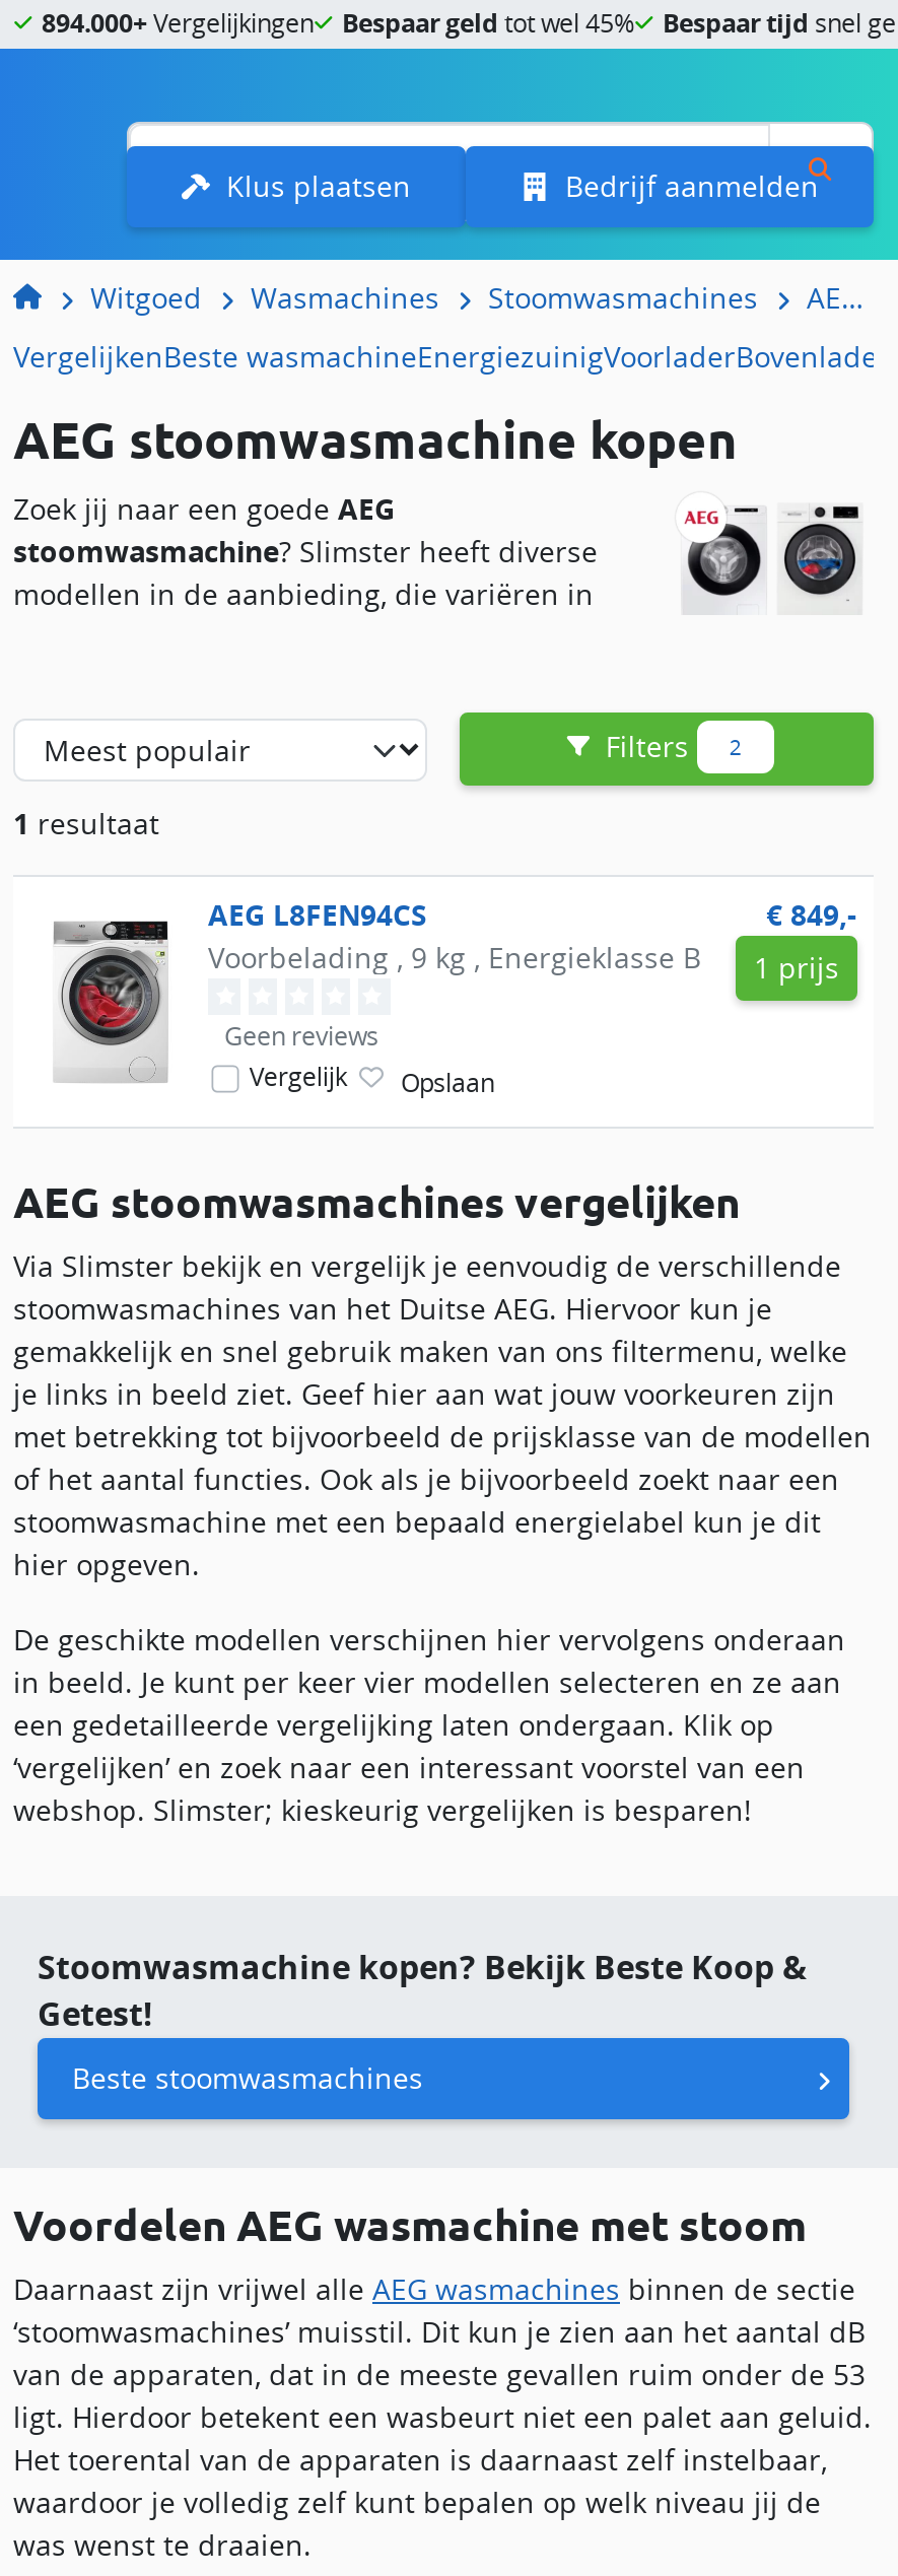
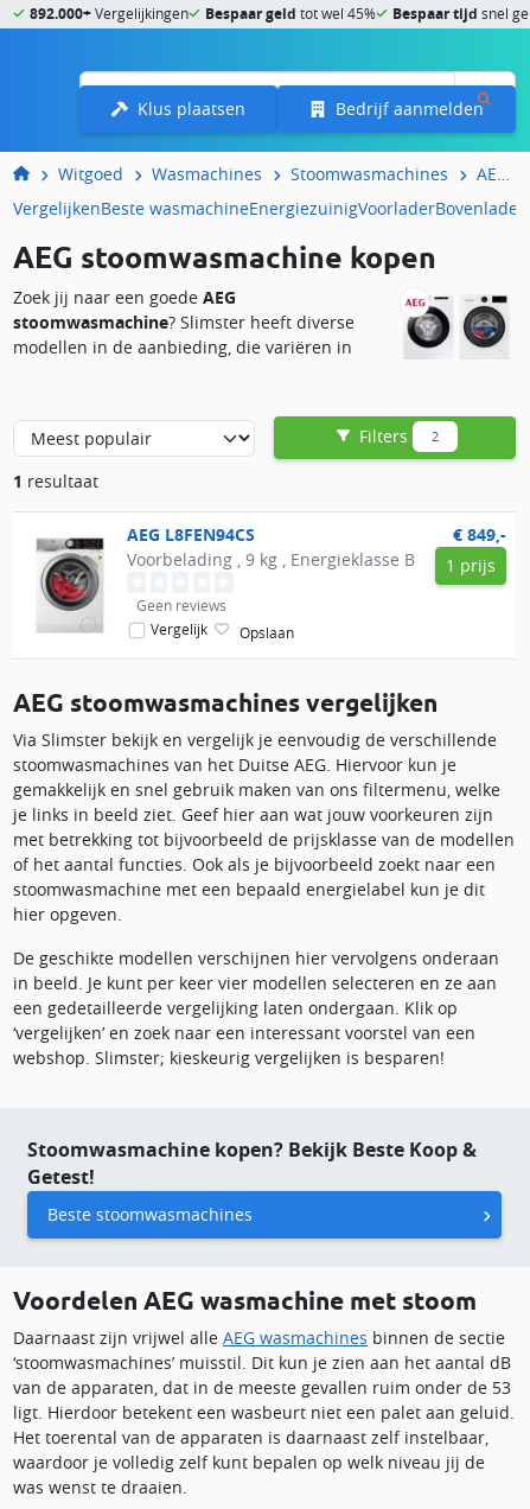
- 894.000+ Vergelijkingen
+ 892.000+ Vergelijkingen
